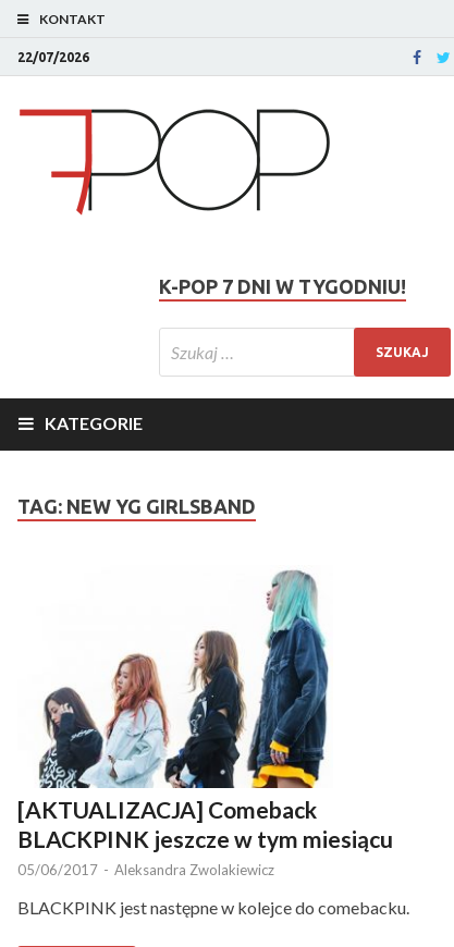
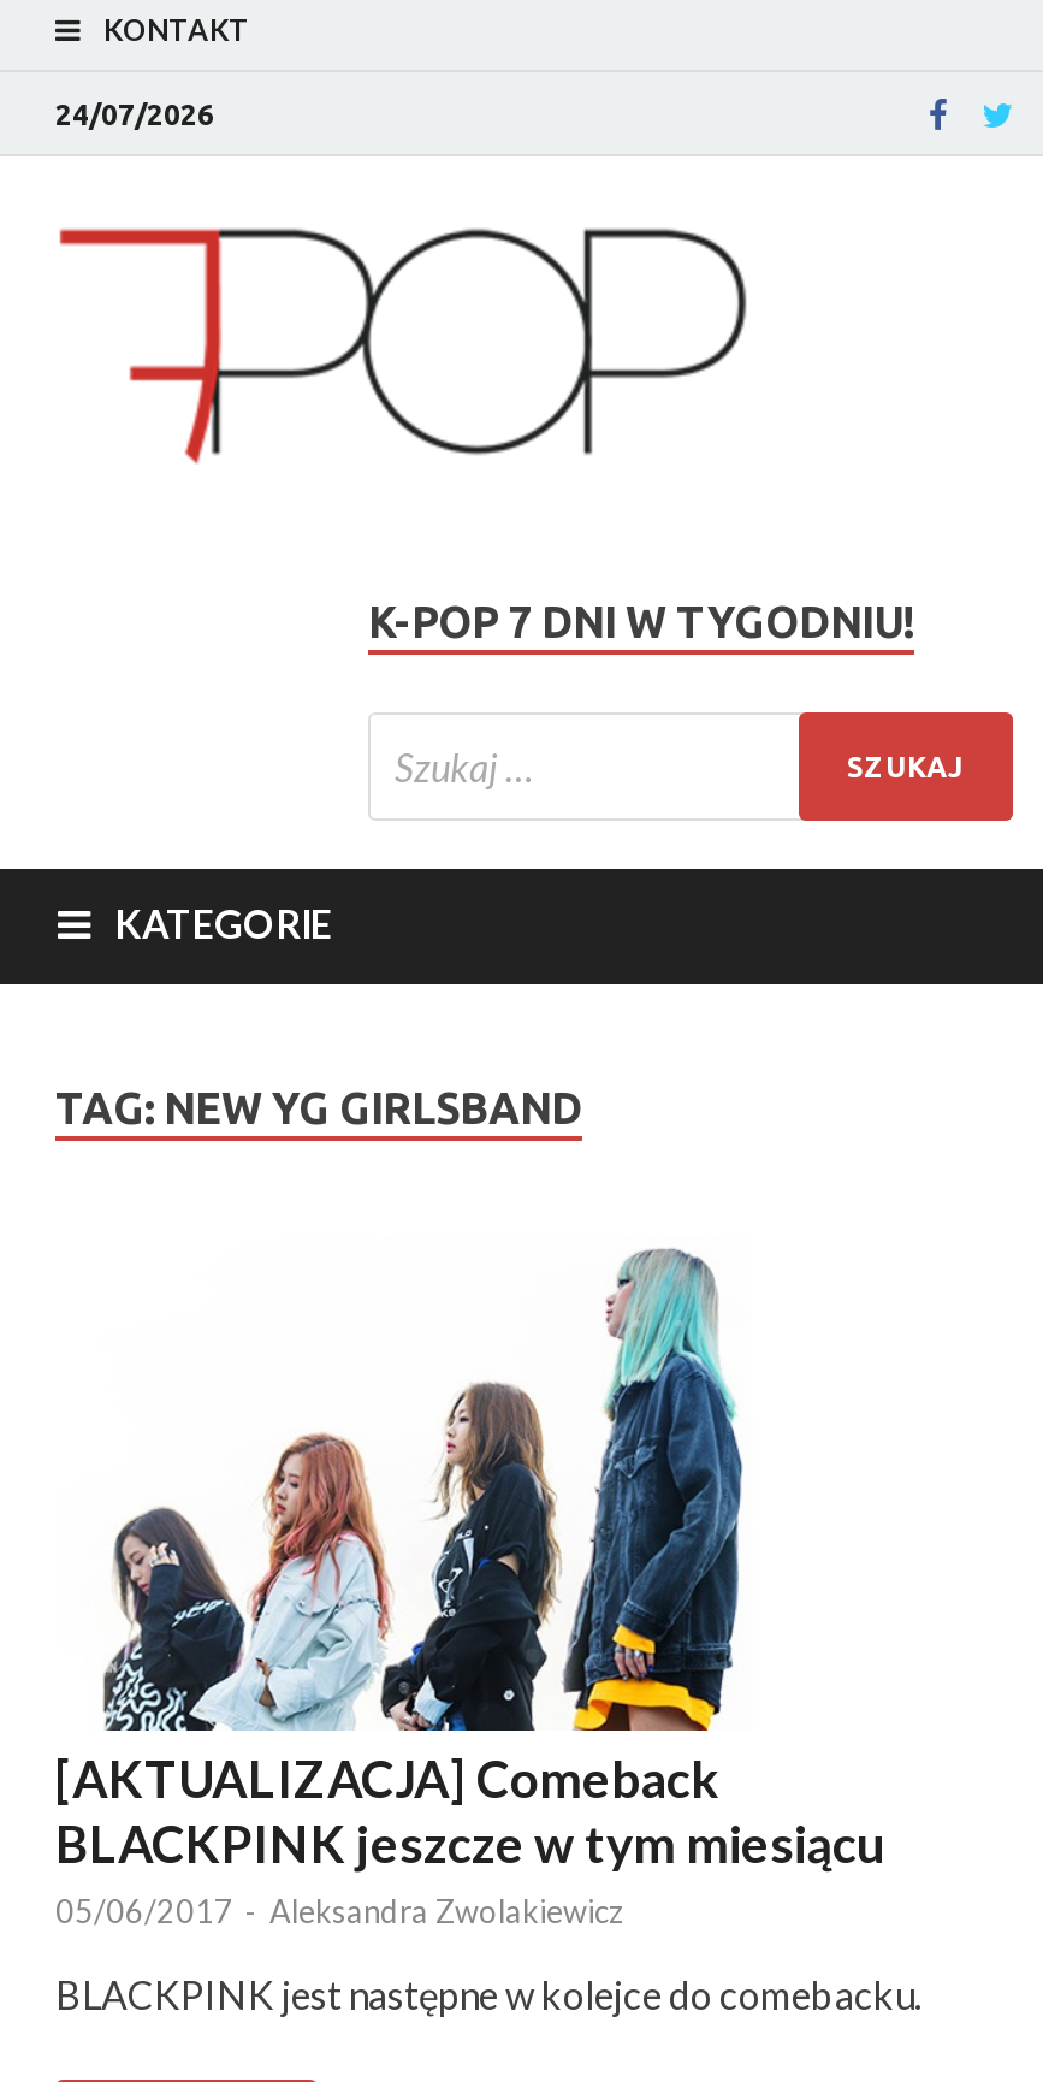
- 22/07/2026
+ 24/07/2026
